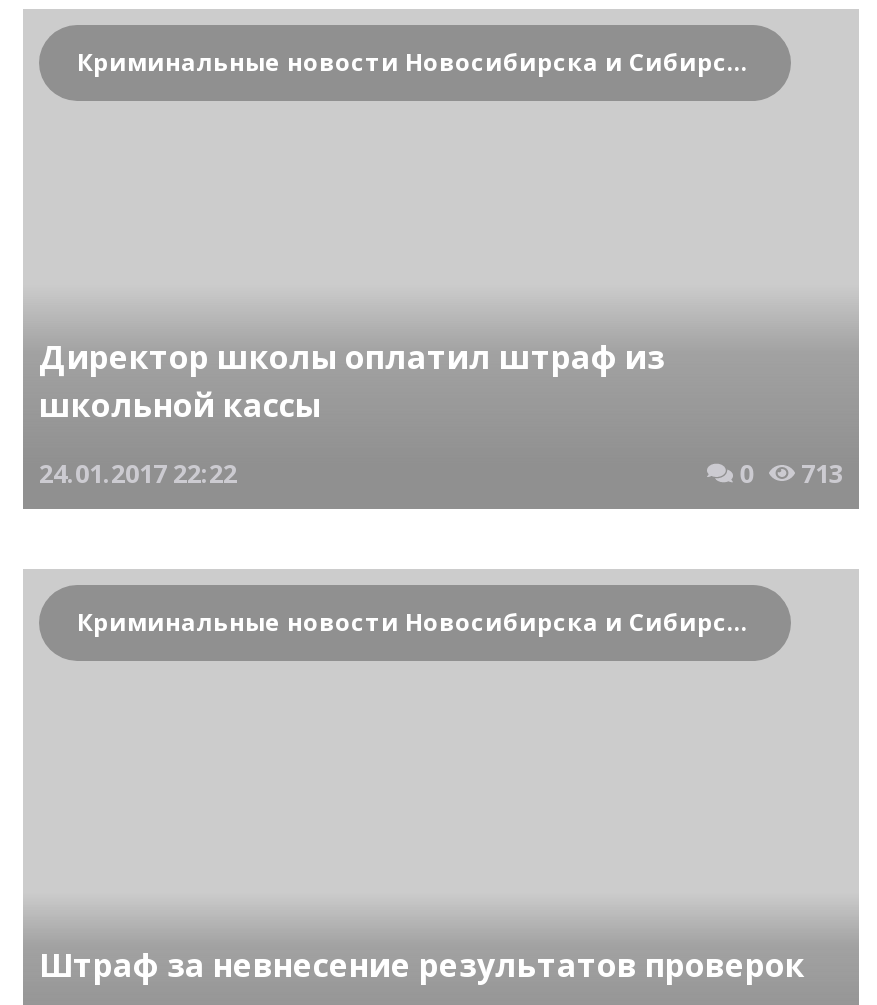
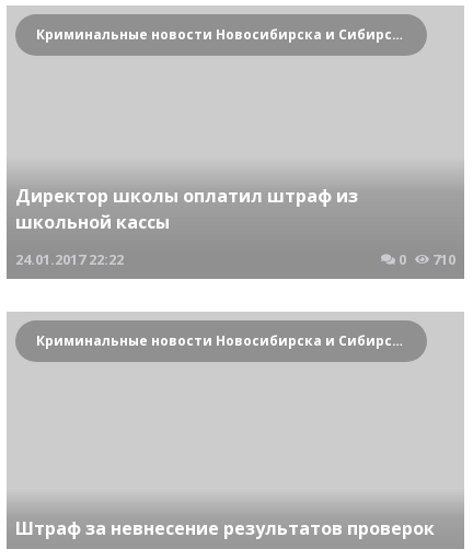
- 0 713
+ 0 710
